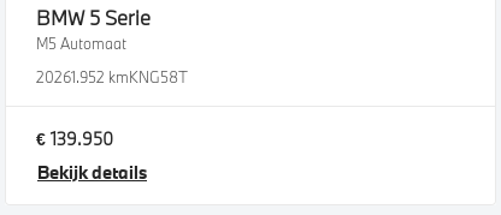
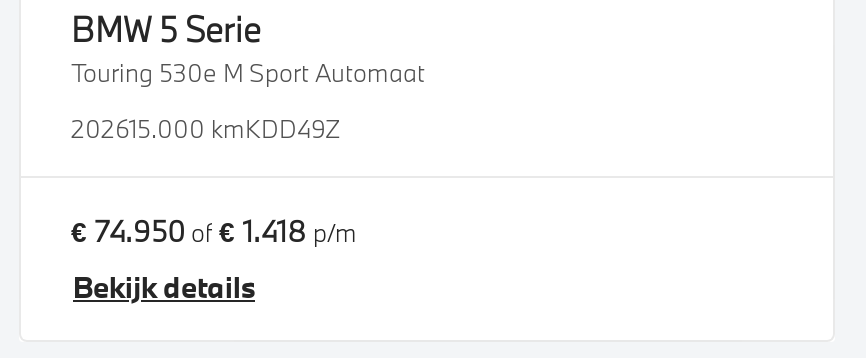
- M5 Automaat
+ Touring 530e M Sport Automaat

- 20261.952 kmKNG58T
+ 202615.000 kmKDD49Z

- € 139.950
+ € 74.950 of € 1.418 p/m
